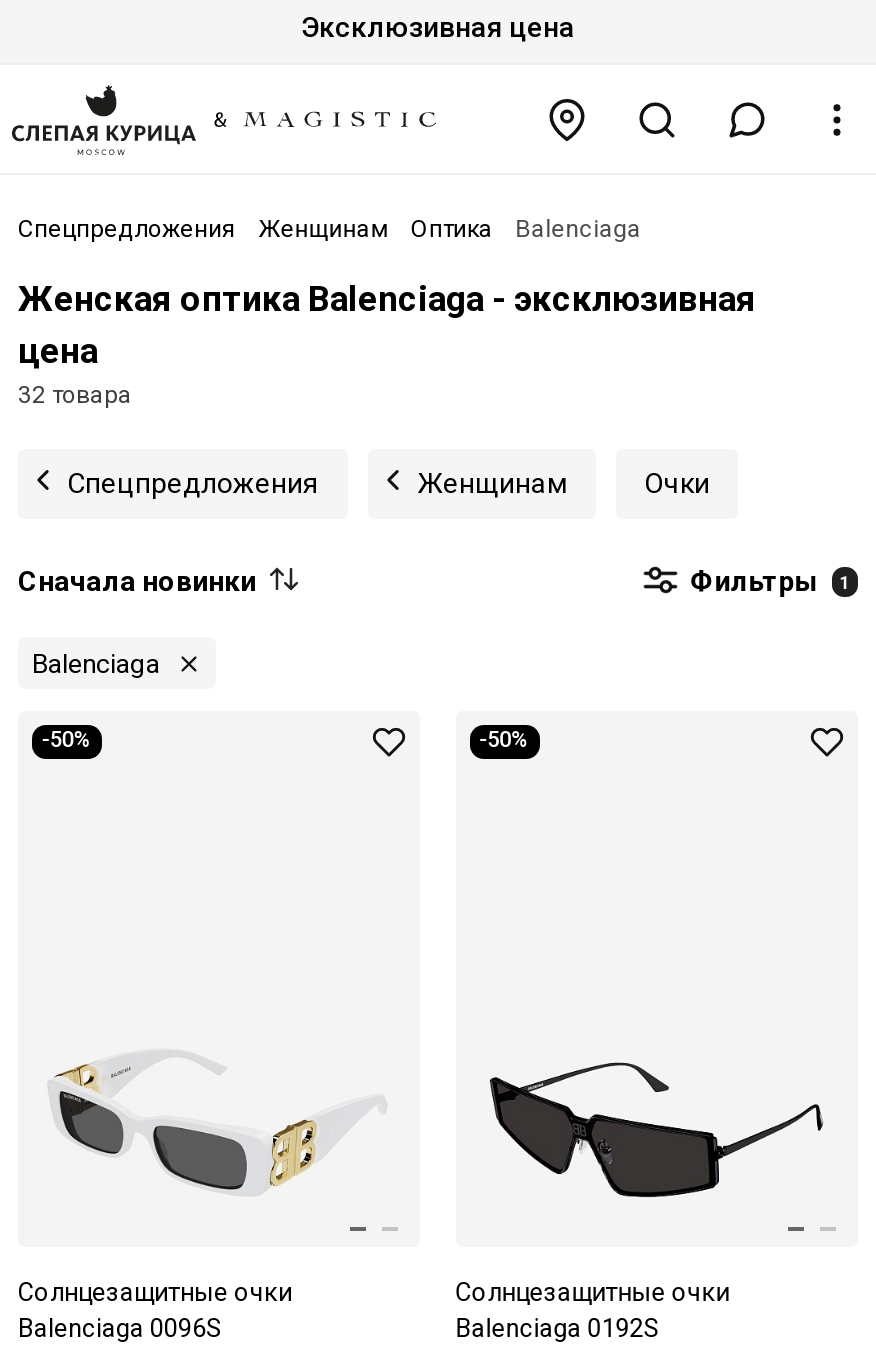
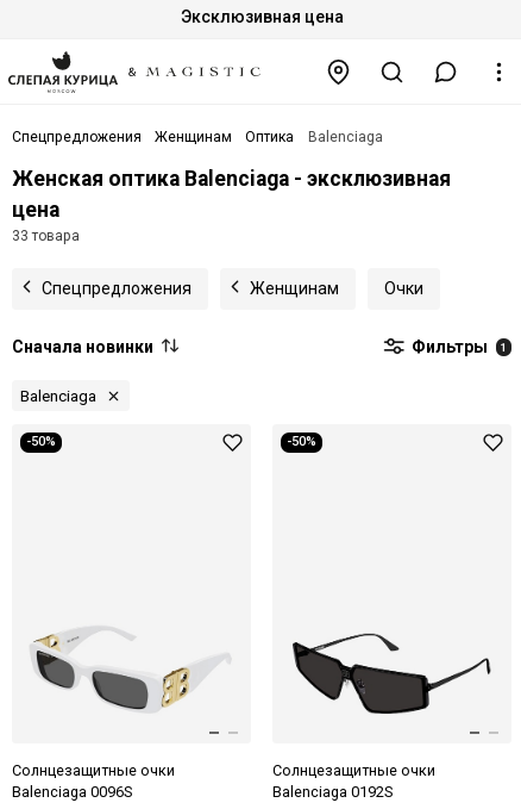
- 32 товара
+ 33 товара
